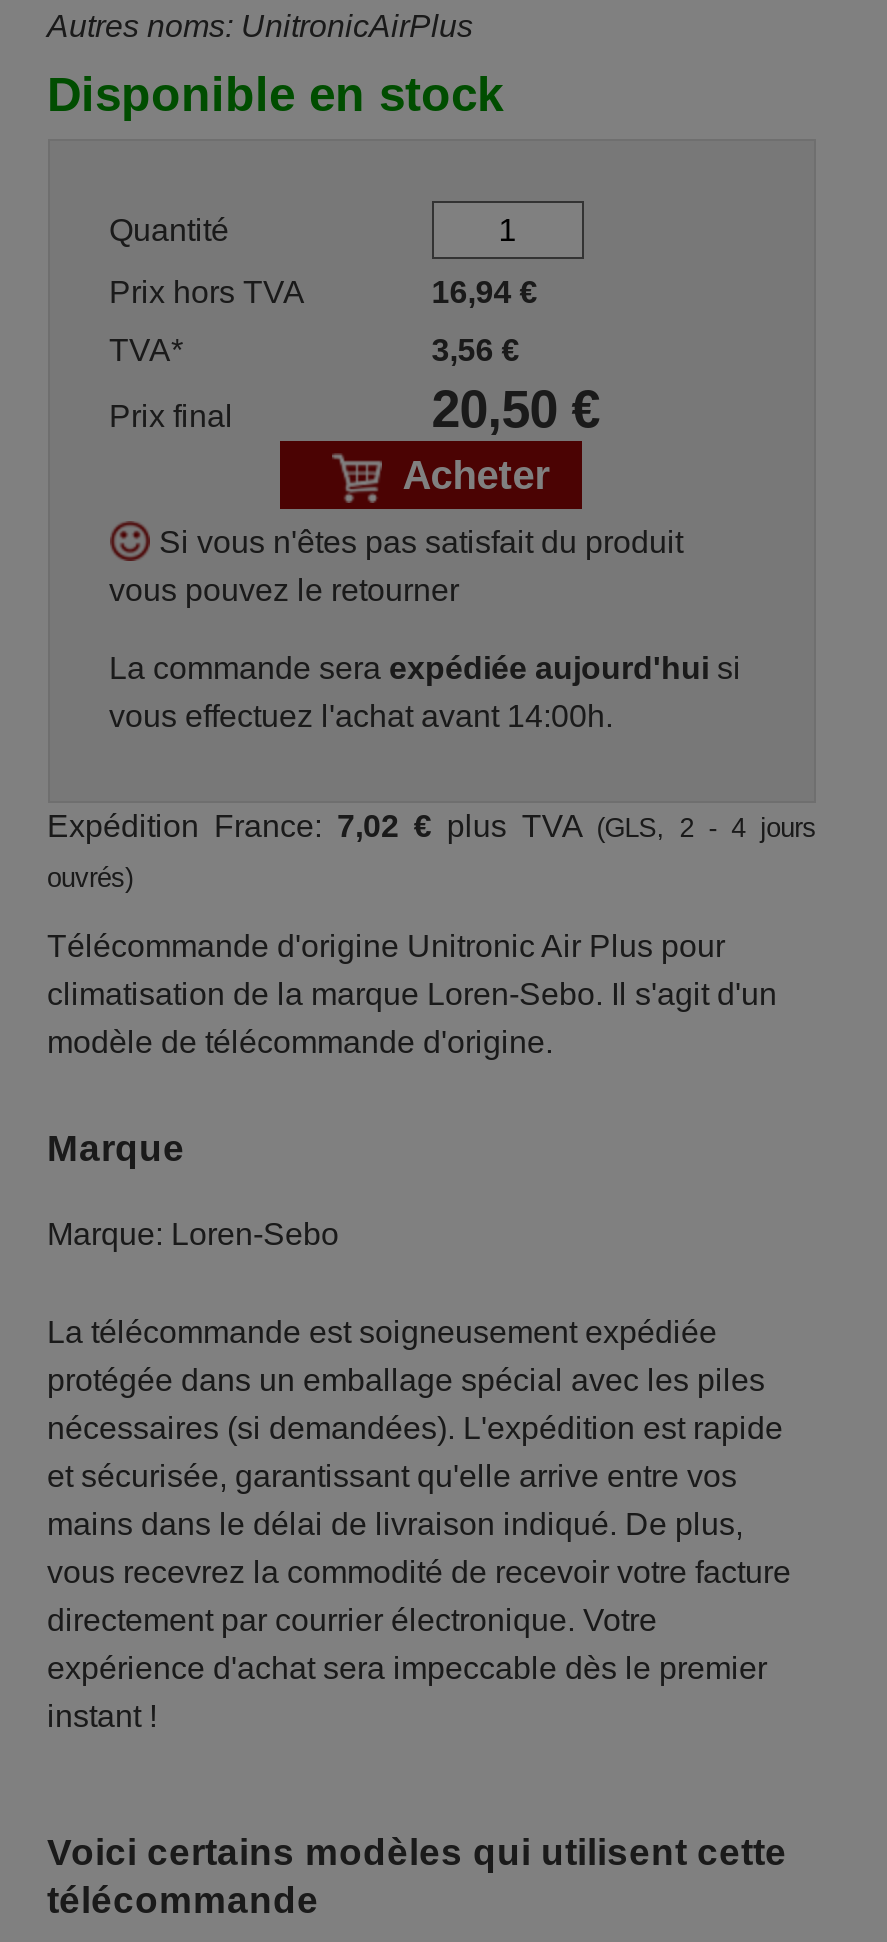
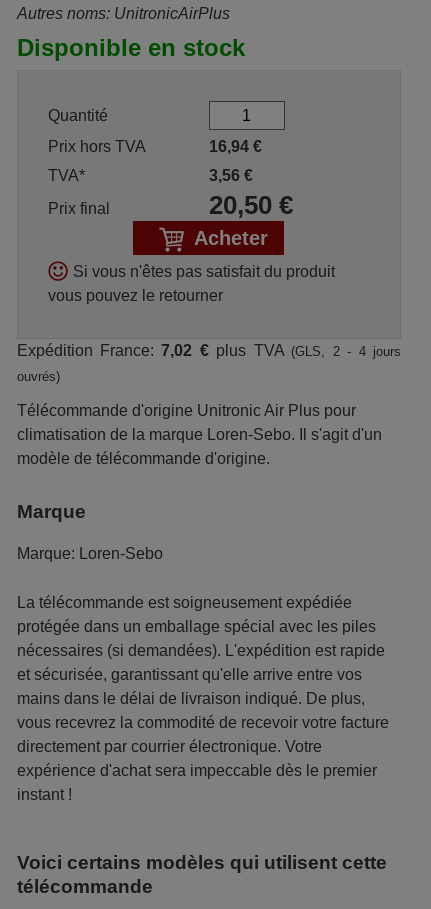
- La commande sera expédiée aujourd'hui si
- vous effectuez l'achat avant 14:00h.
